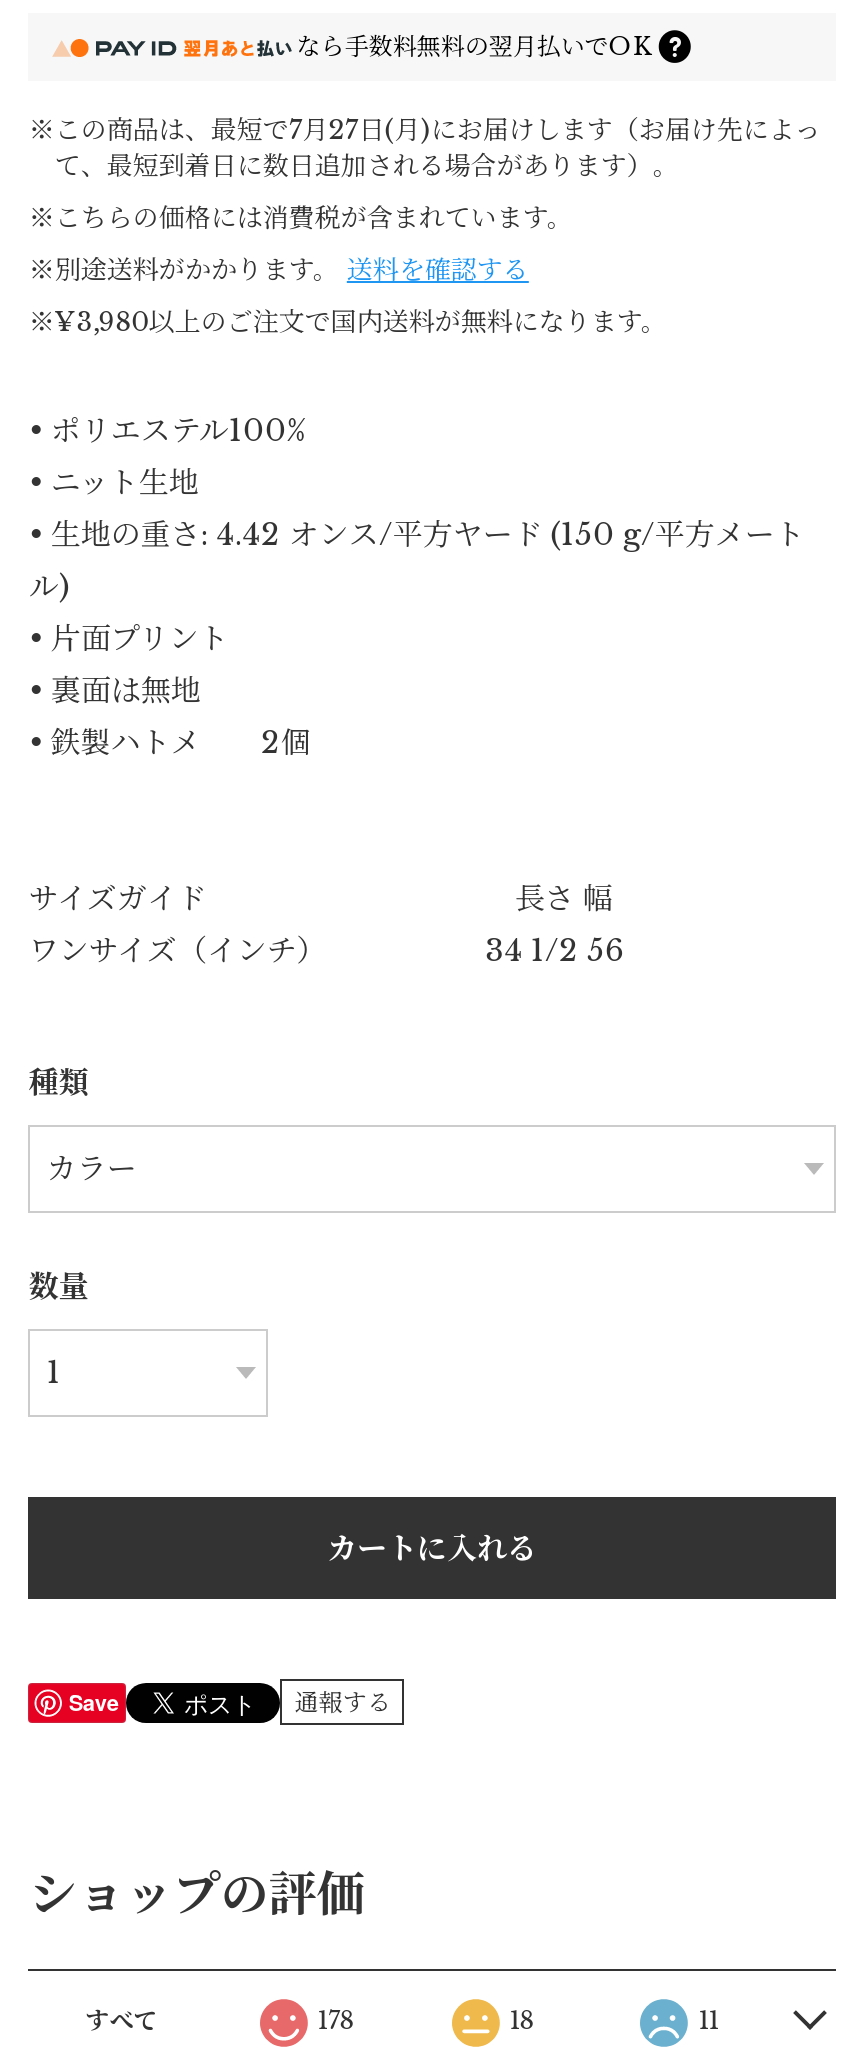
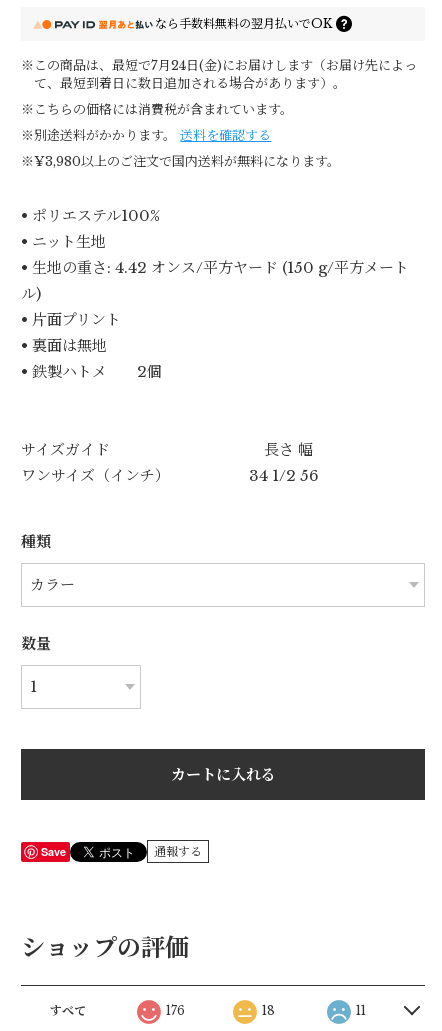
- ※この商品は、最短で7月27日(月)にお届けします（お届け先によっ
+ ※この商品は、最短で7月24日(金)にお届けします（お届け先によっ

- 178
+ 176
